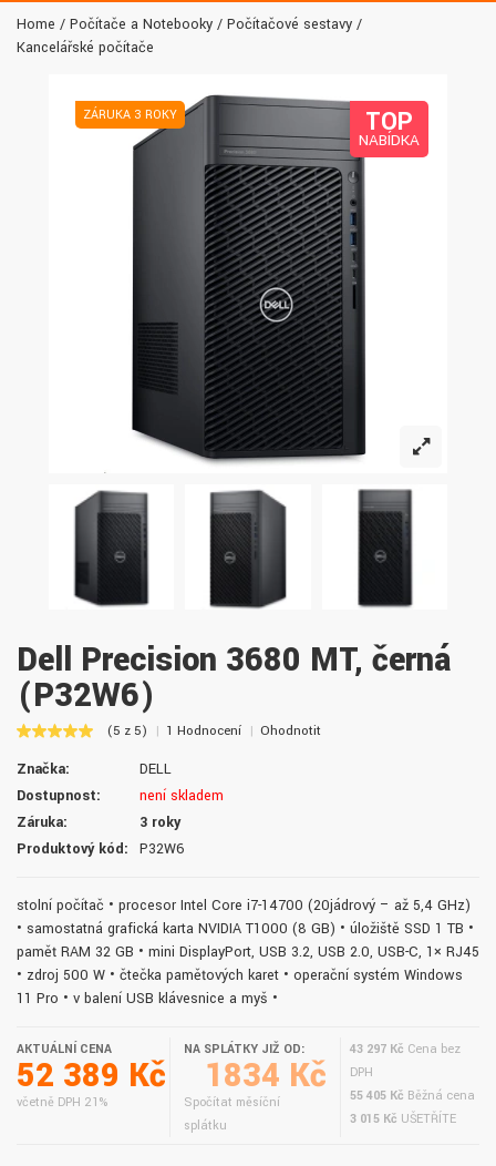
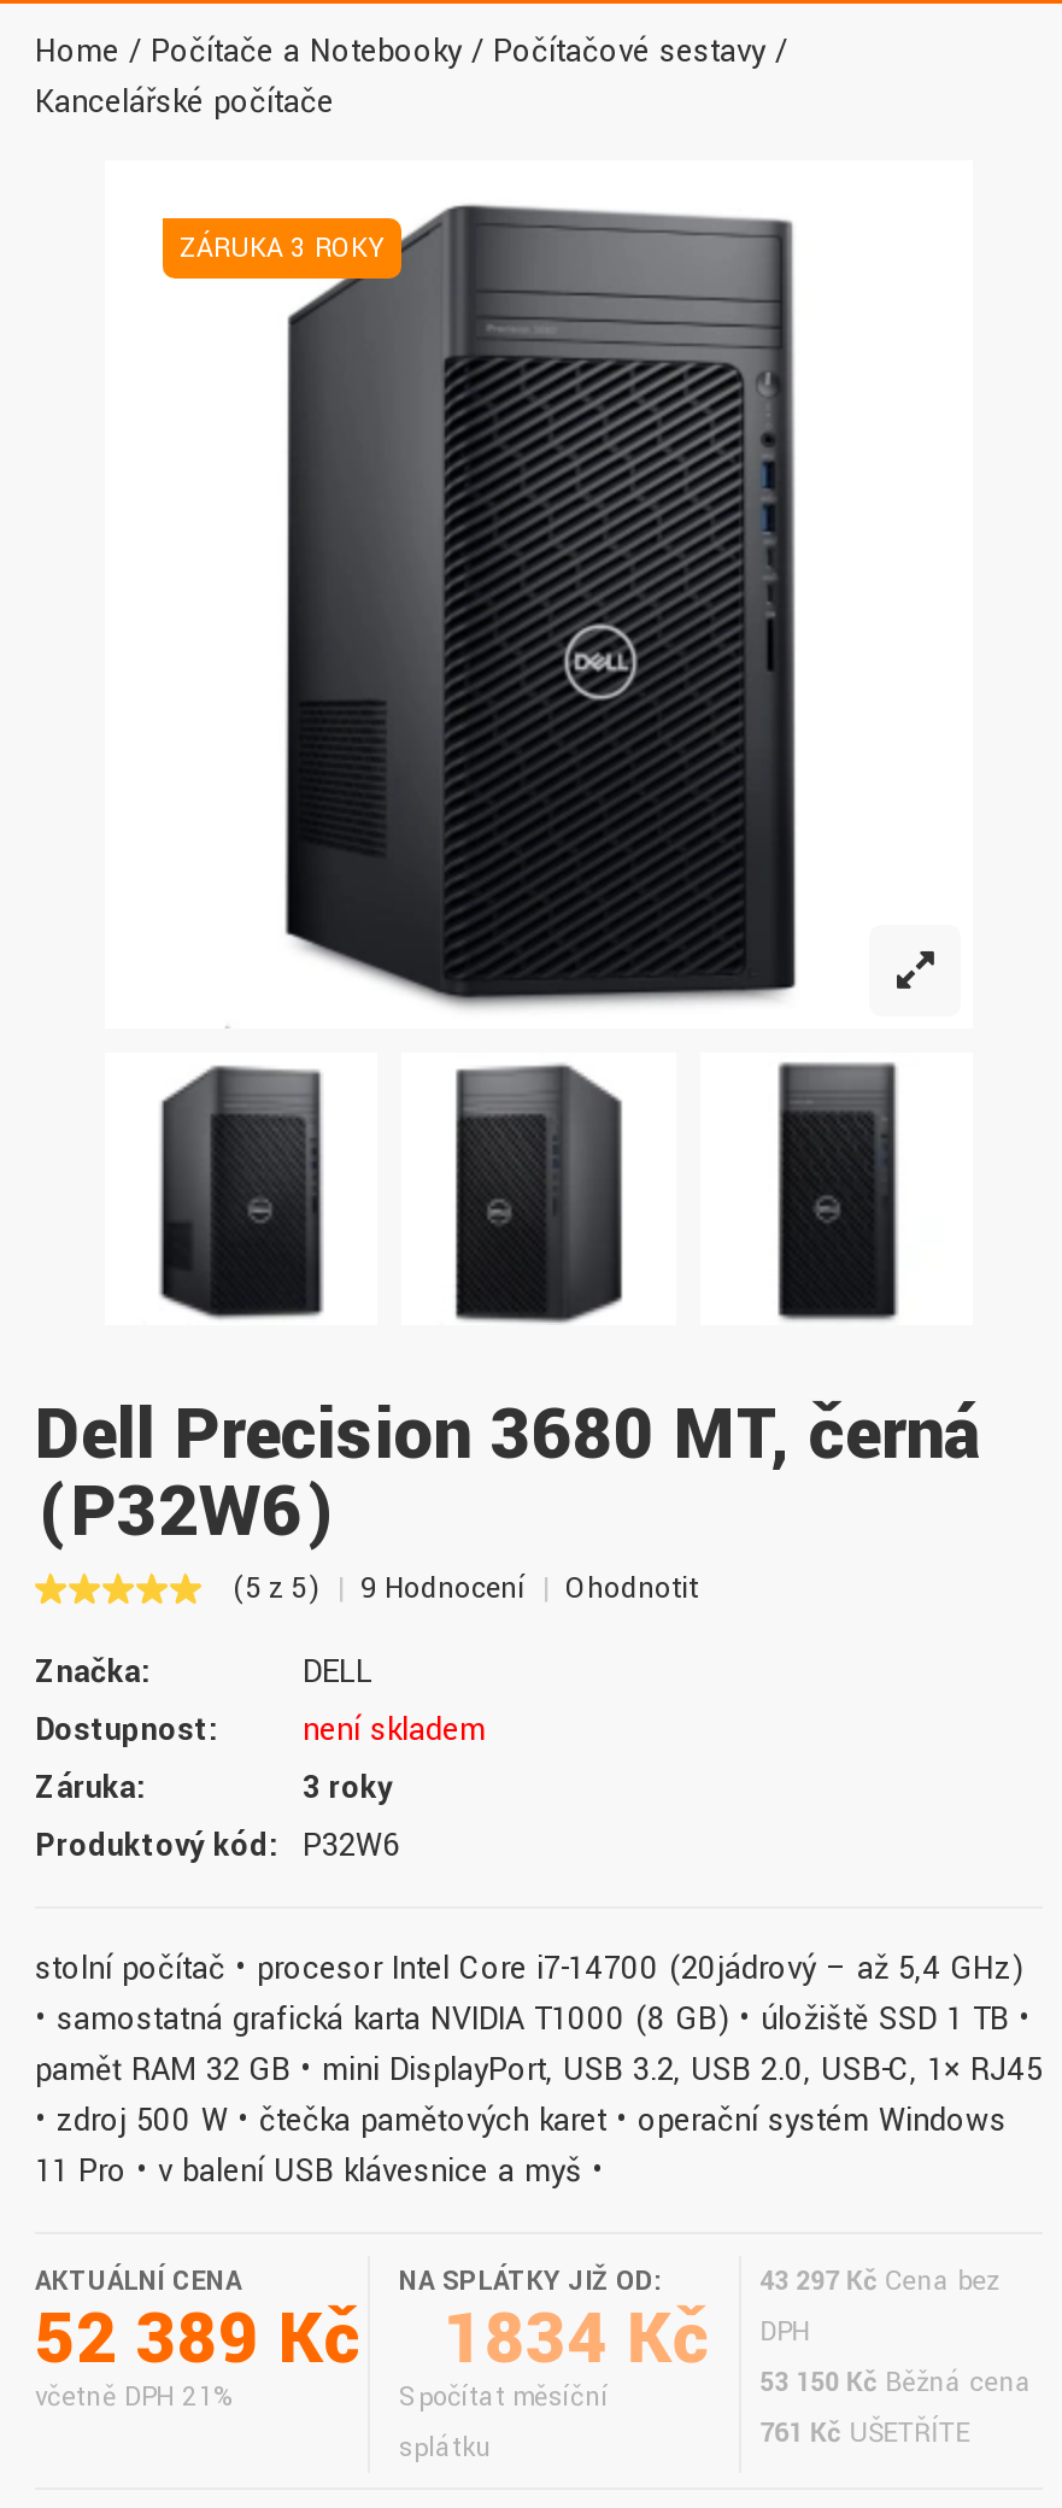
- TOP
- NABÍDKA

- (5 z 5) 1 Hodnocení Ohodnotit
+ (5 z 5) 9 Hodnocení Ohodnotit

- 52 389 Kč 1834 Kč 55 405 Kč Běžná cena DPH
+ 52 389 Kč 1834 Kč 53 150 Kč Běžná cena DPH

- 3 015 Kč UŠETŘÍTE
+ 761 Kč UŠETŘÍTE
